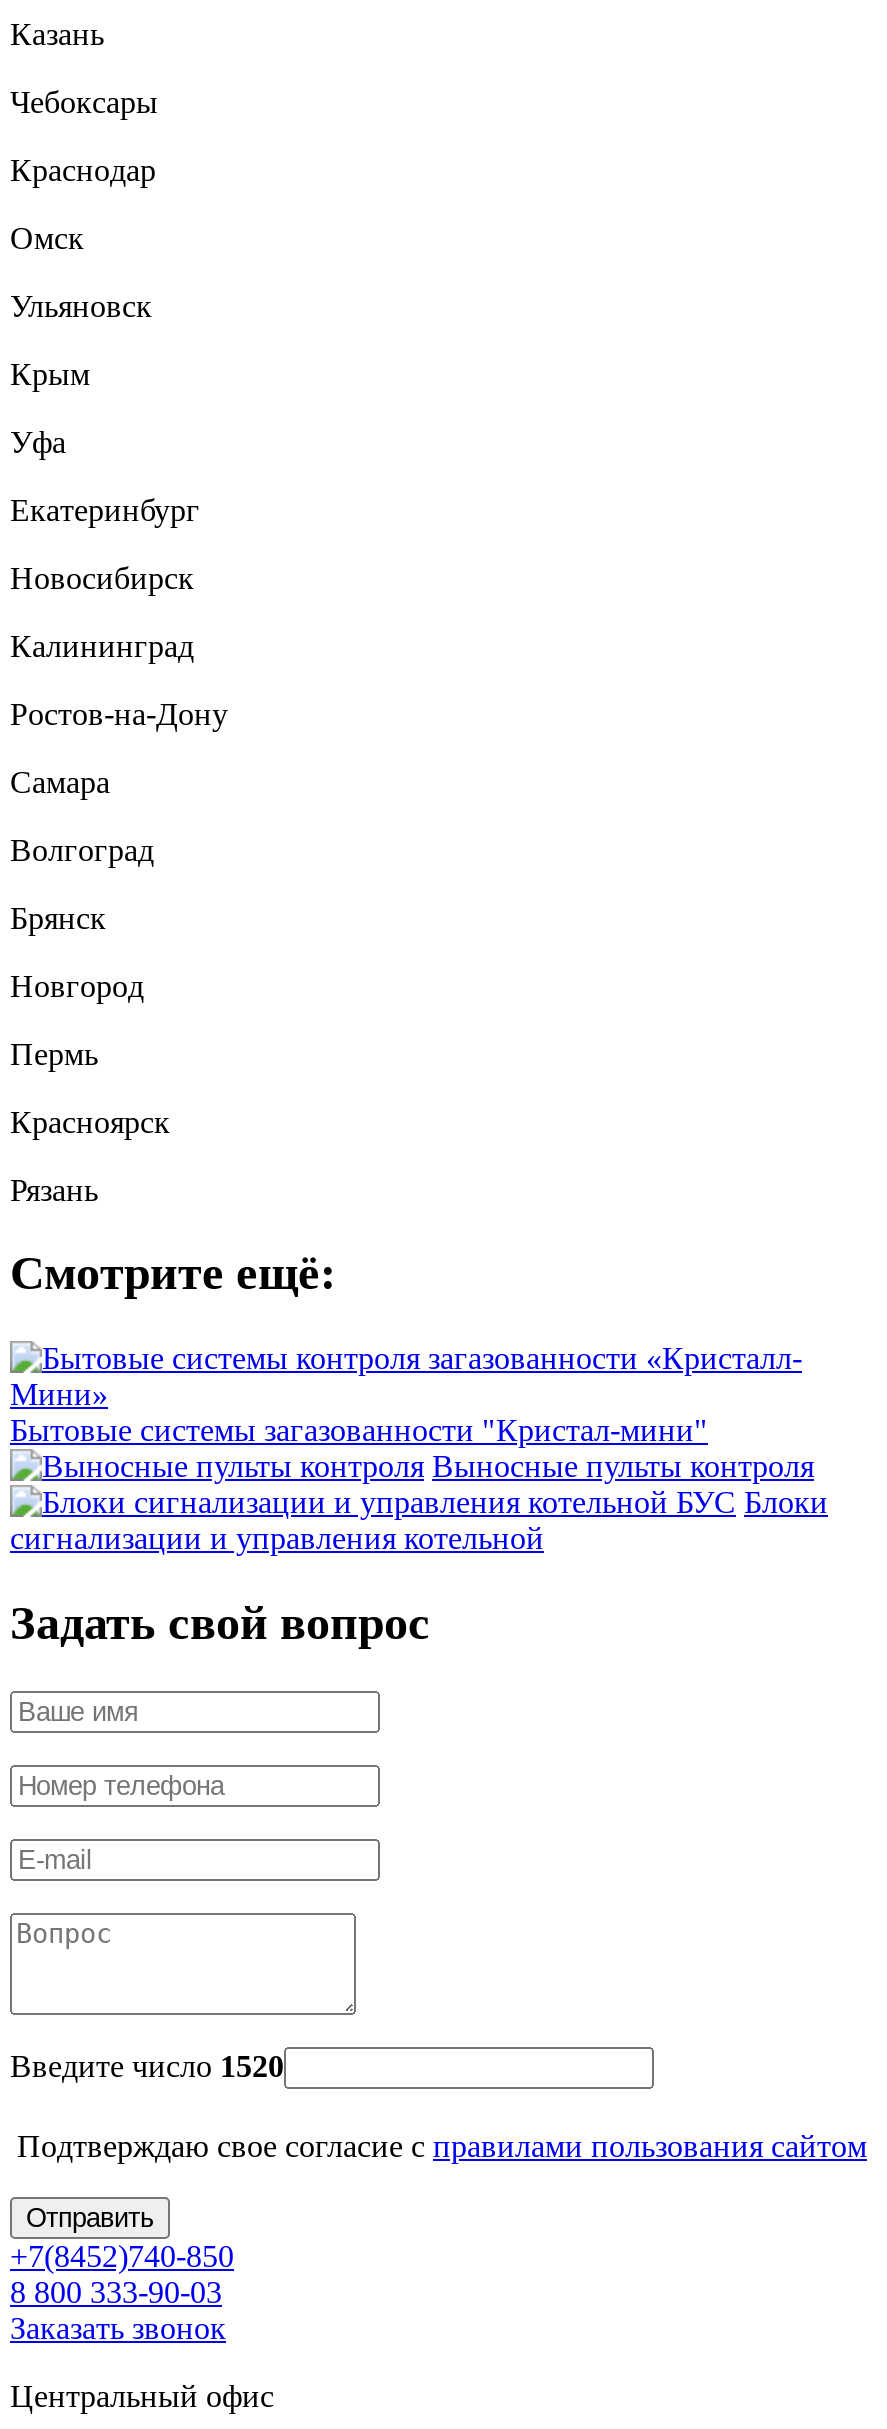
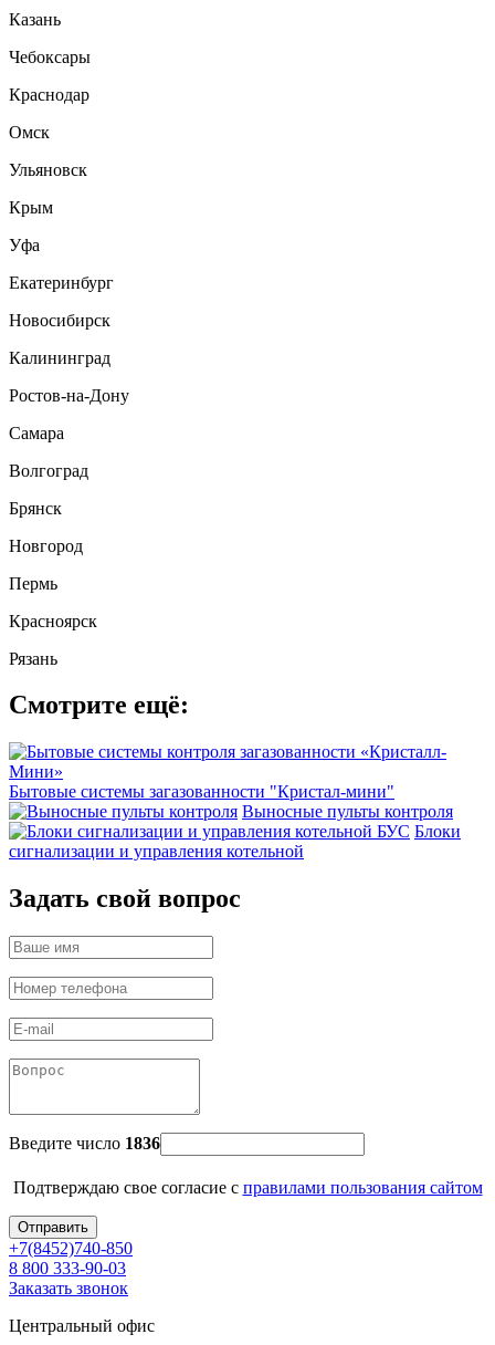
- Введите число 1520
+ Введите число 1836
